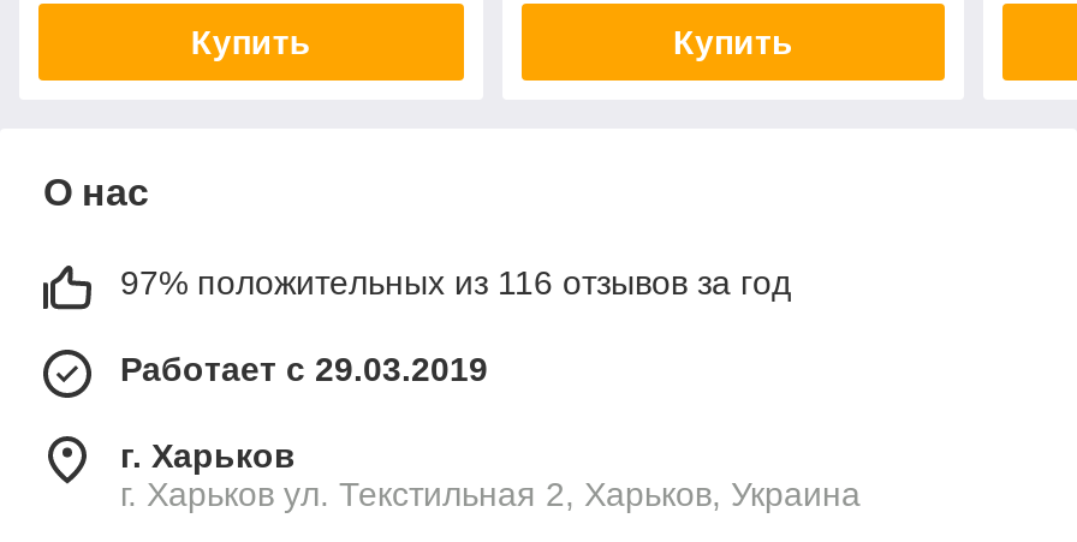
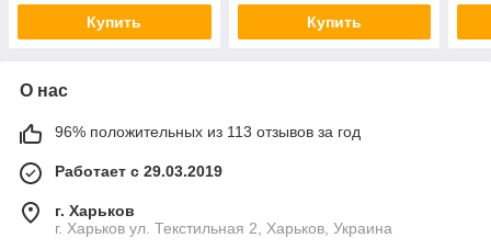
- 97% положительных из 116 отзывов за год
+ 96% положительных из 113 отзывов за год
